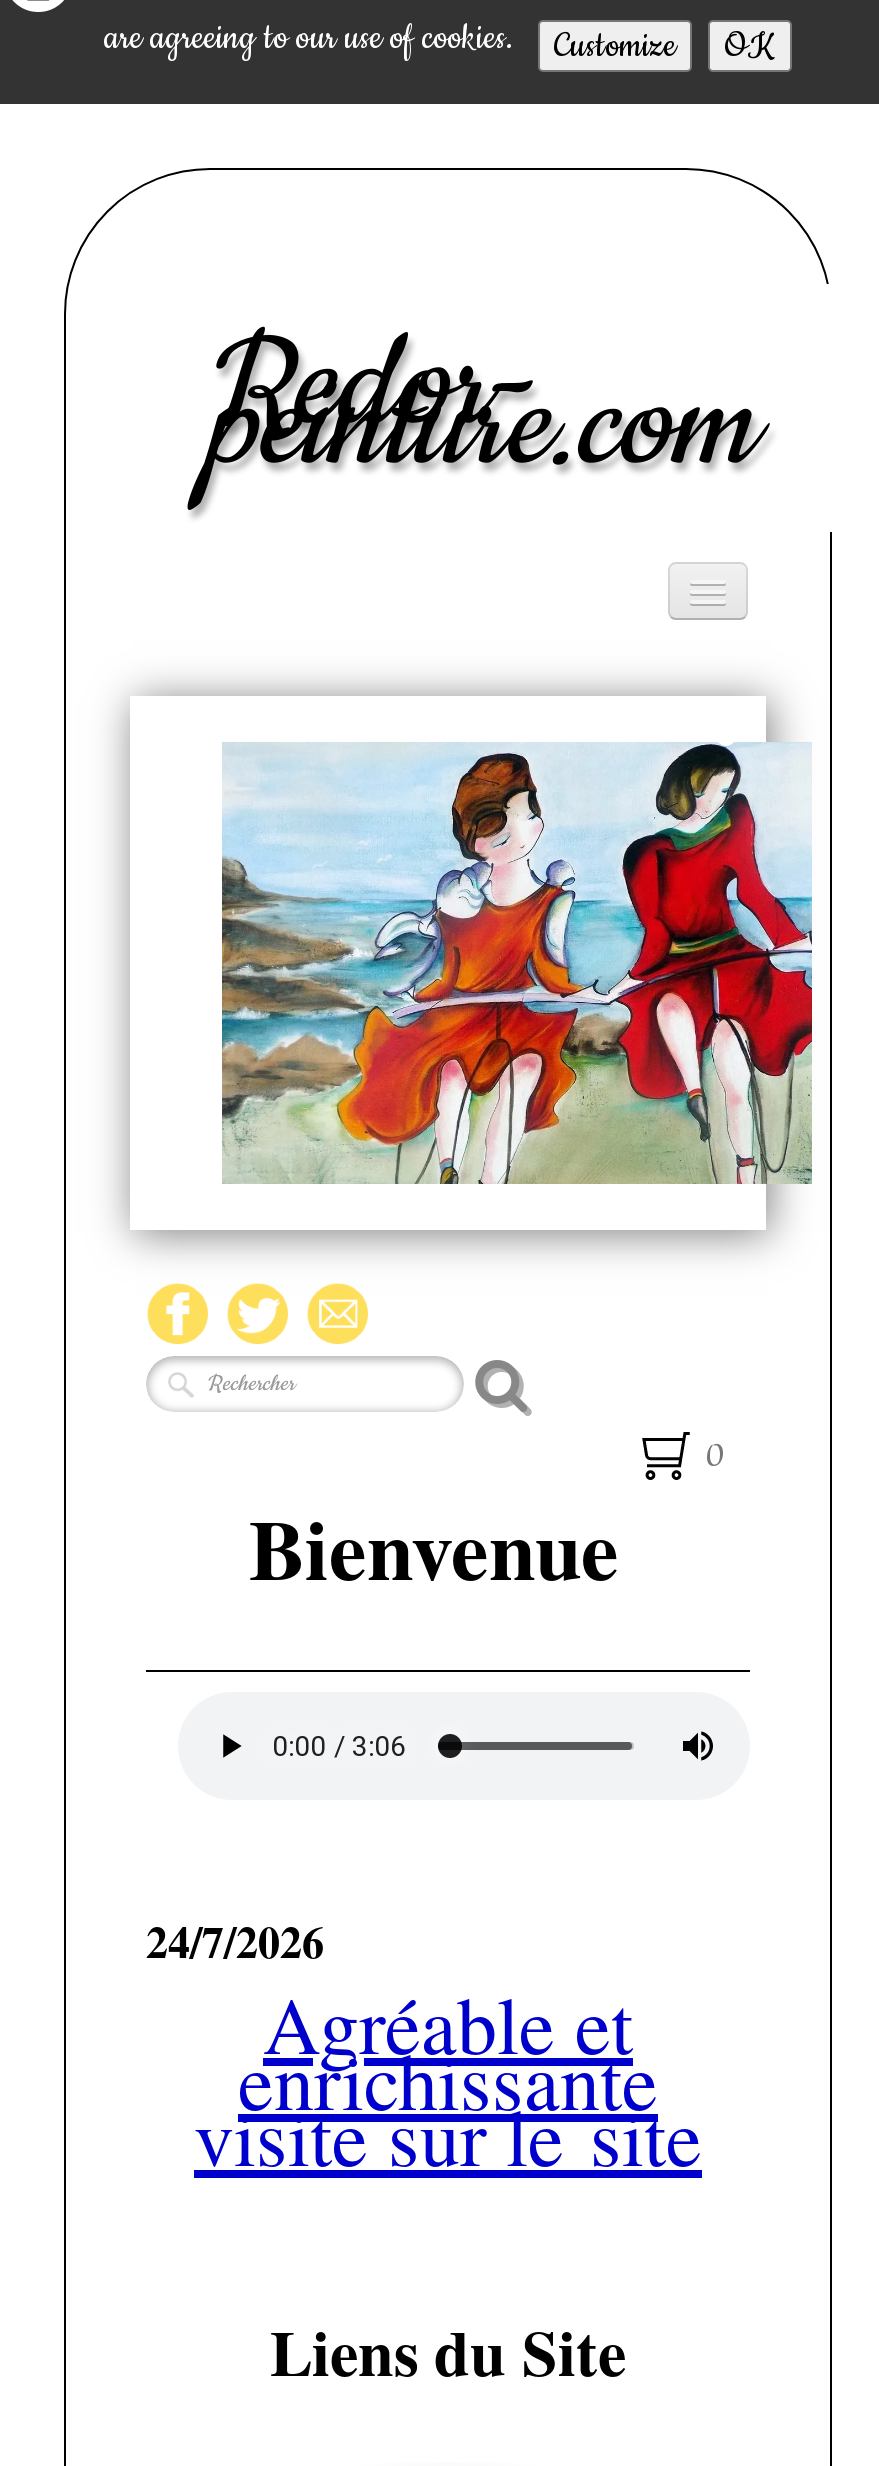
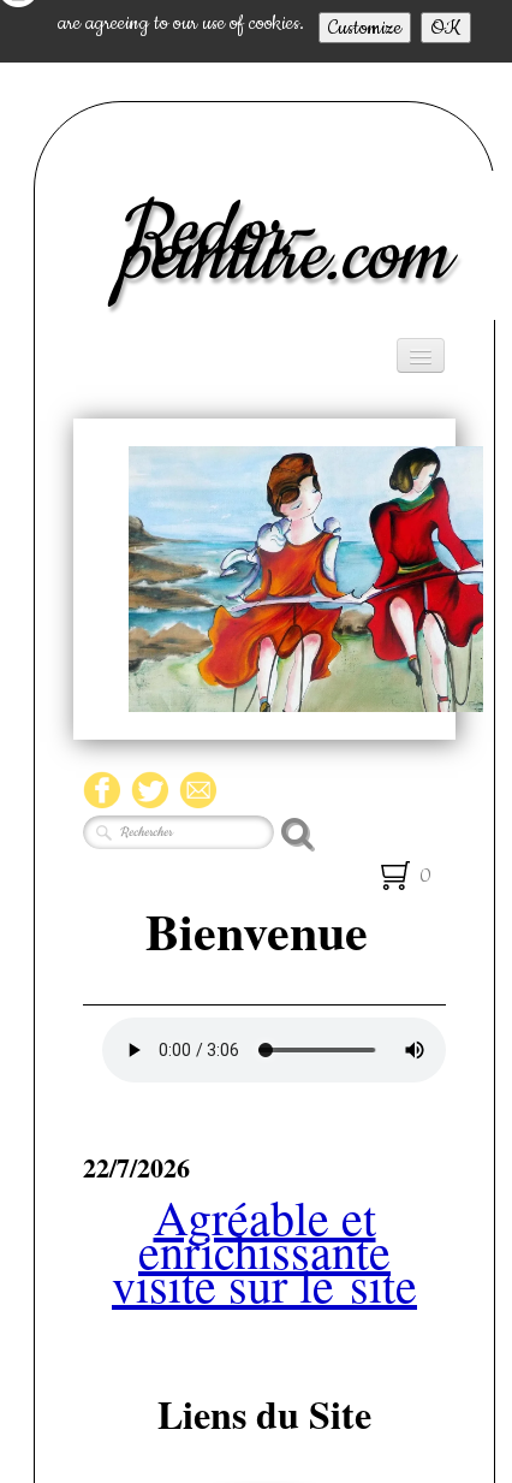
- 24/7/2026
+ 22/7/2026
